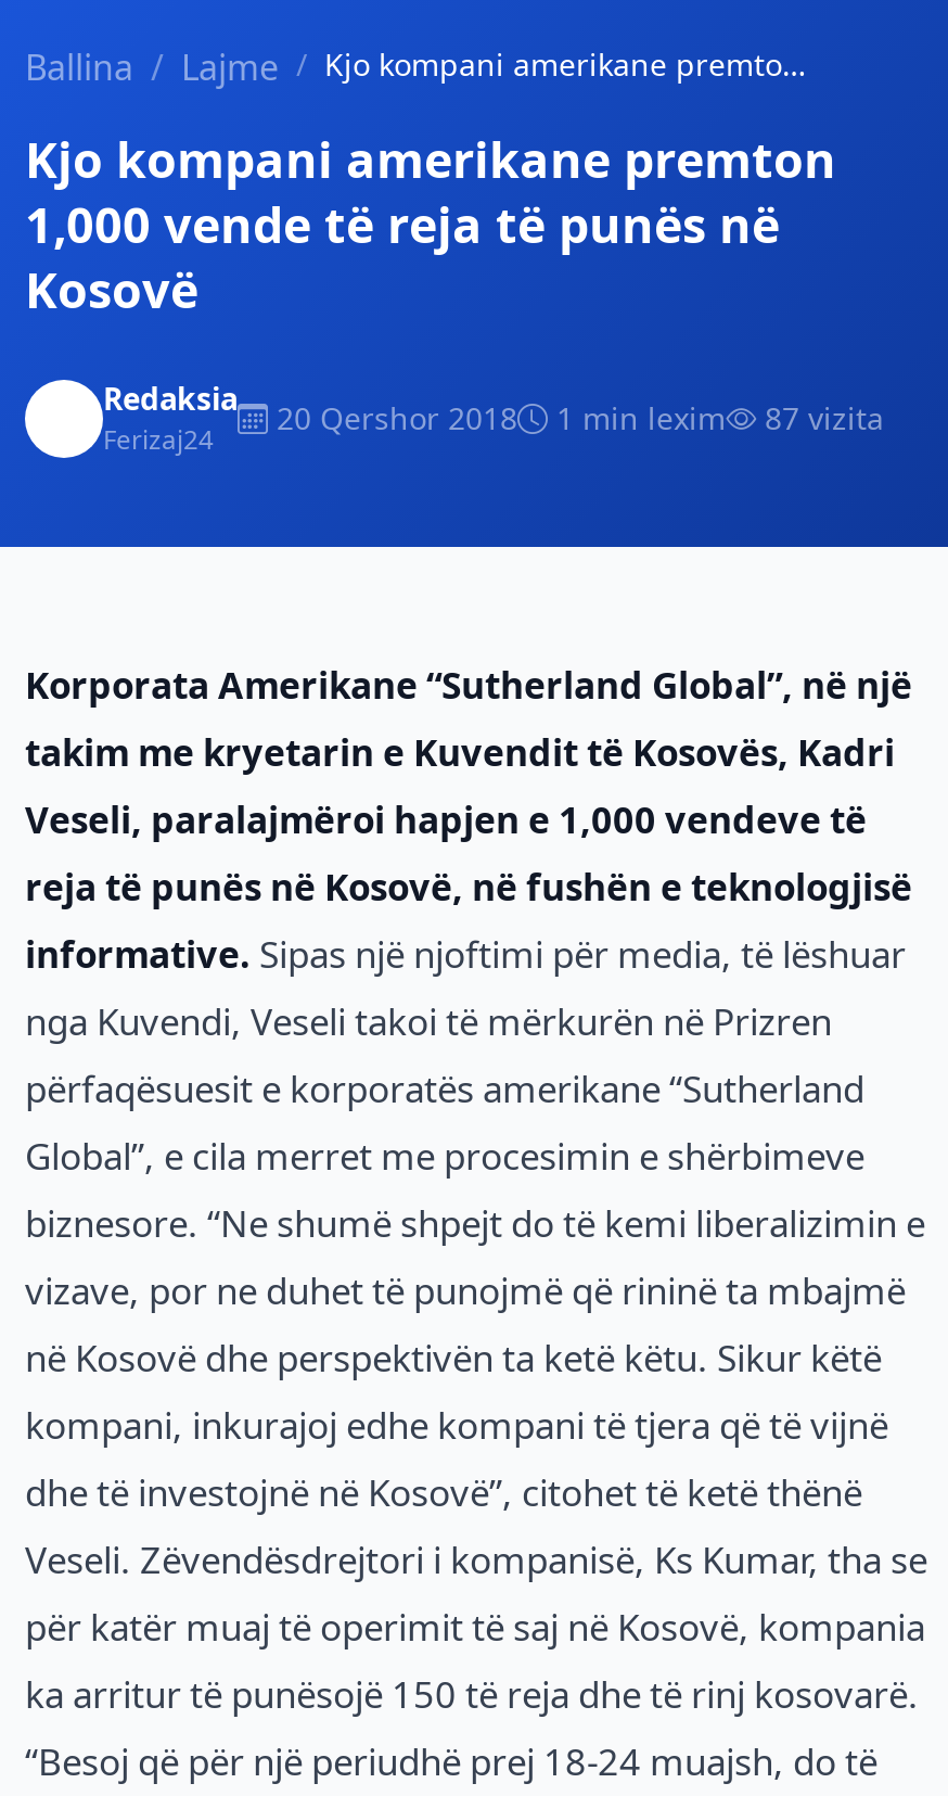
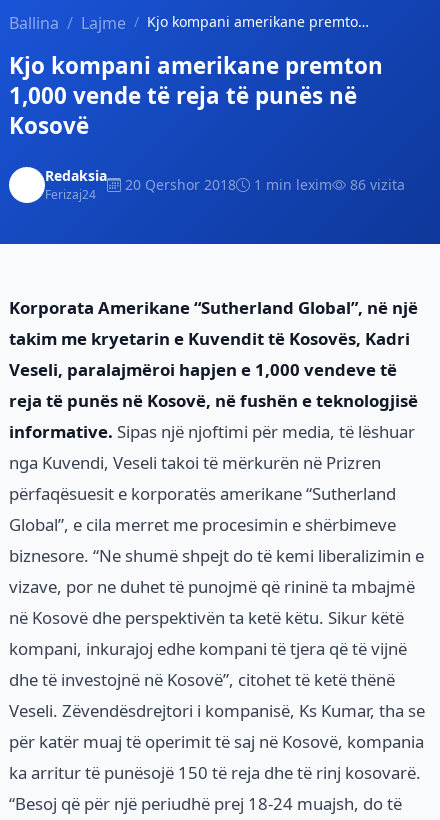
- Redaksia 20 Qershor 2018 1 min lexim 87 vizita
+ Redaksia 20 Qershor 2018 1 min lexim 86 vizita
